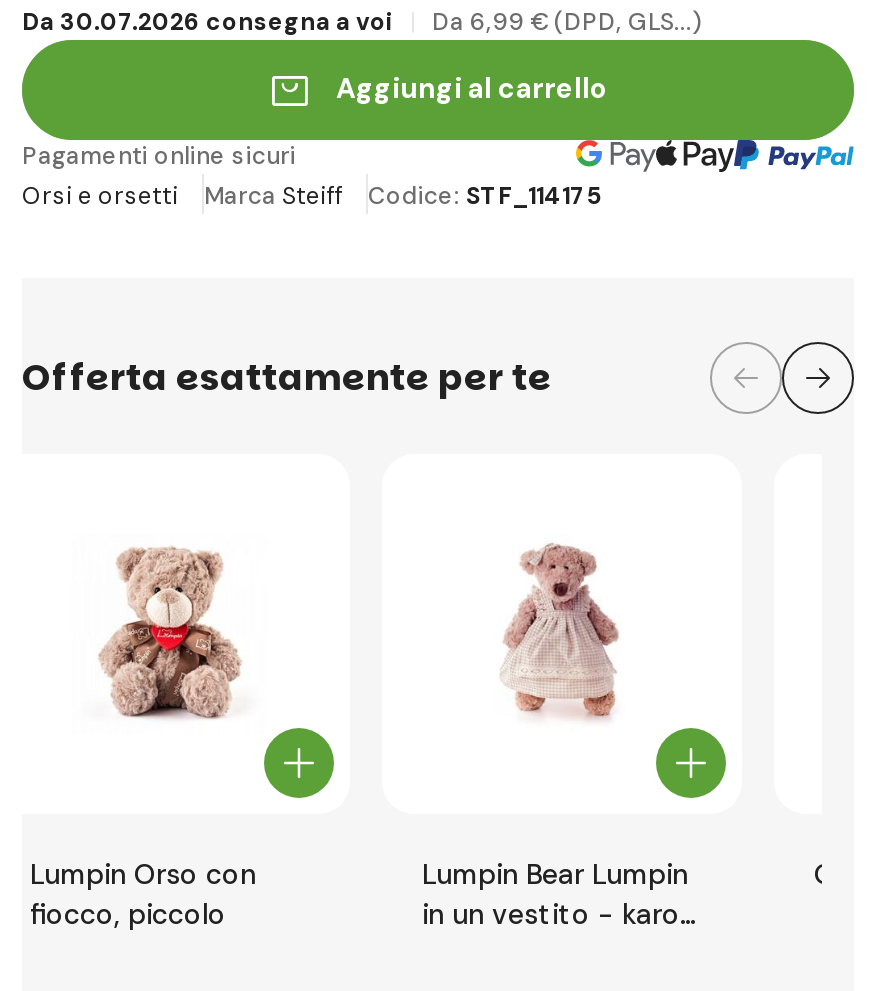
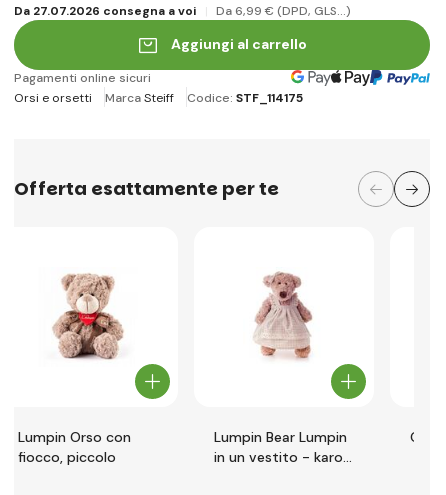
- Da 30.07.2026 consegna a voi
+ Da 27.07.2026 consegna a voi
